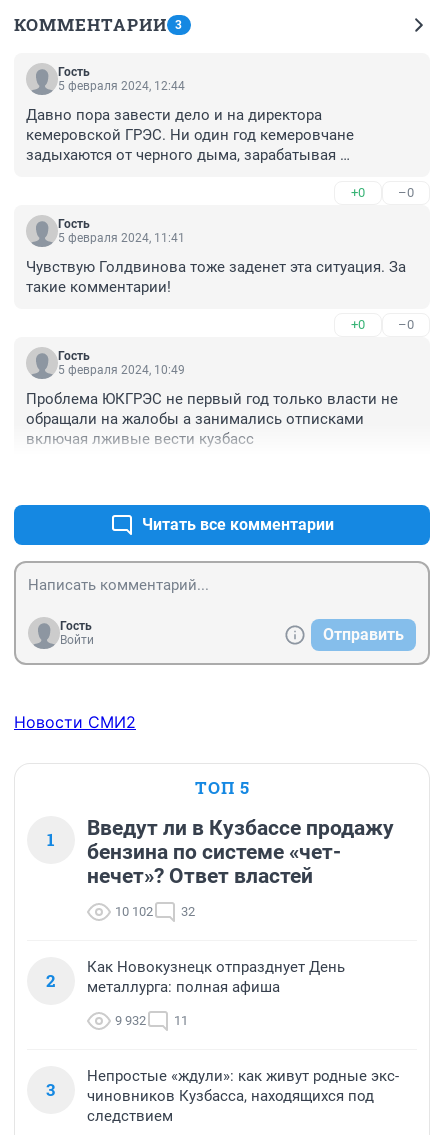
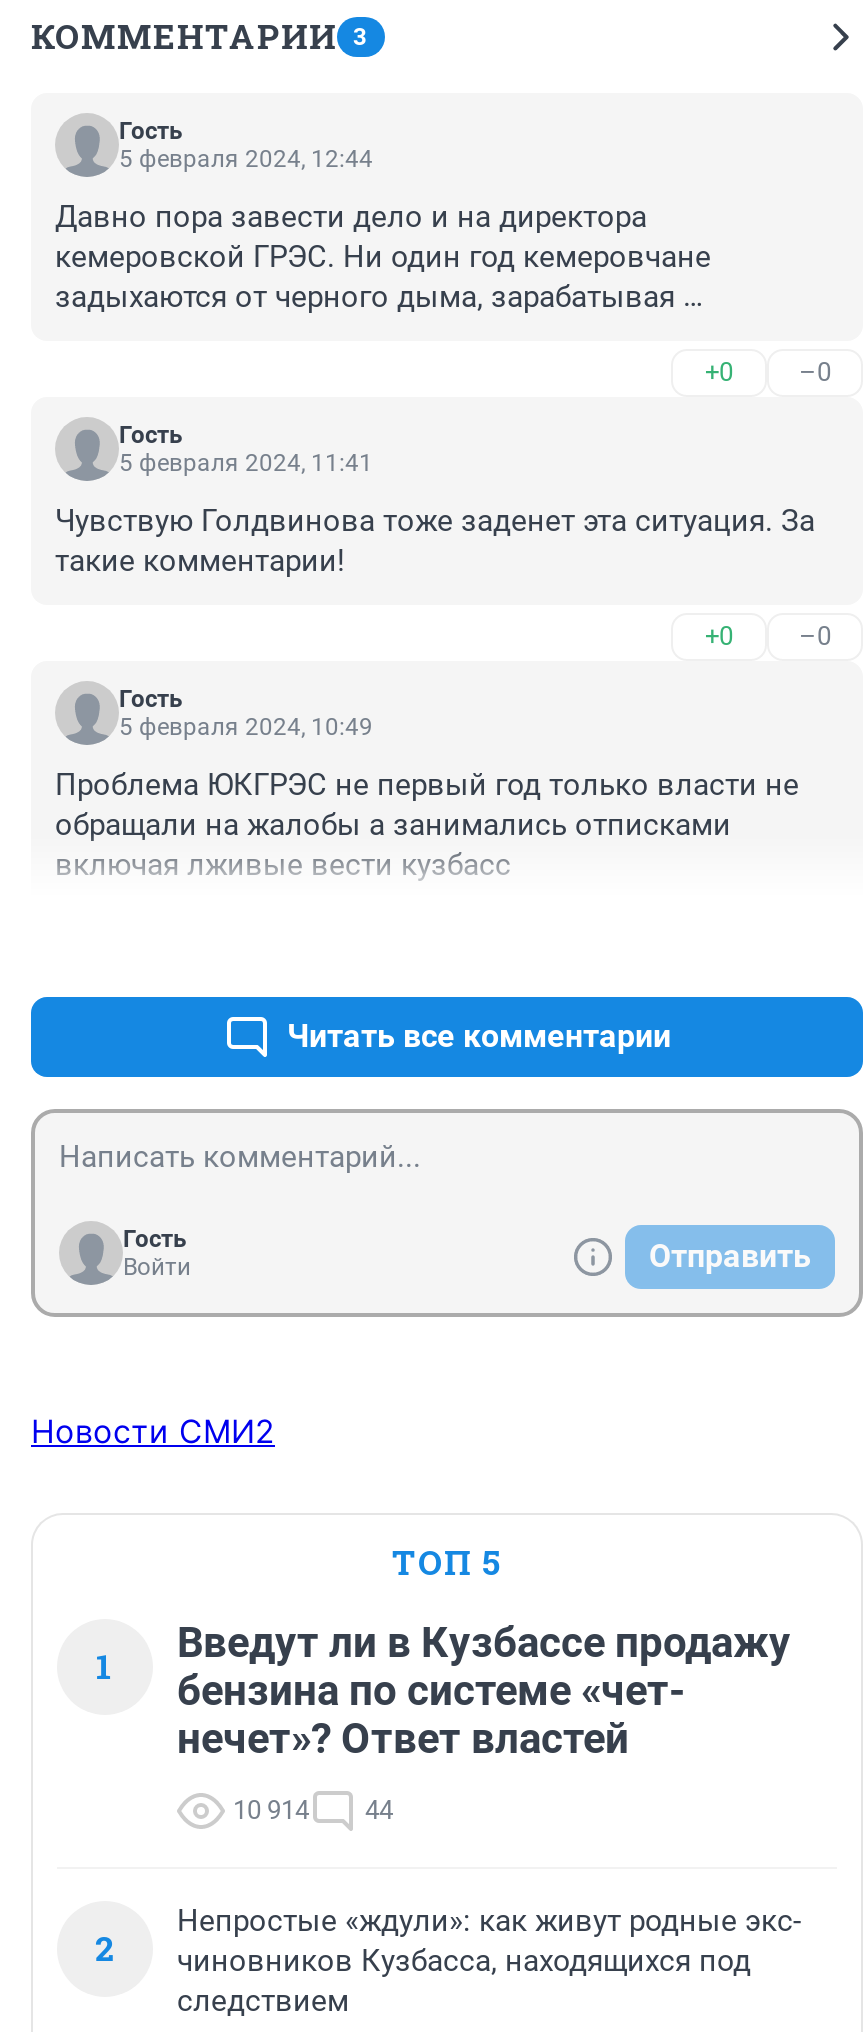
- 10 102
+ 10 914

- 32
+ 44

- Как Новокузнецк отпразднует День
- металлурга: полная афиша
- 9 932
- 11
- 3
